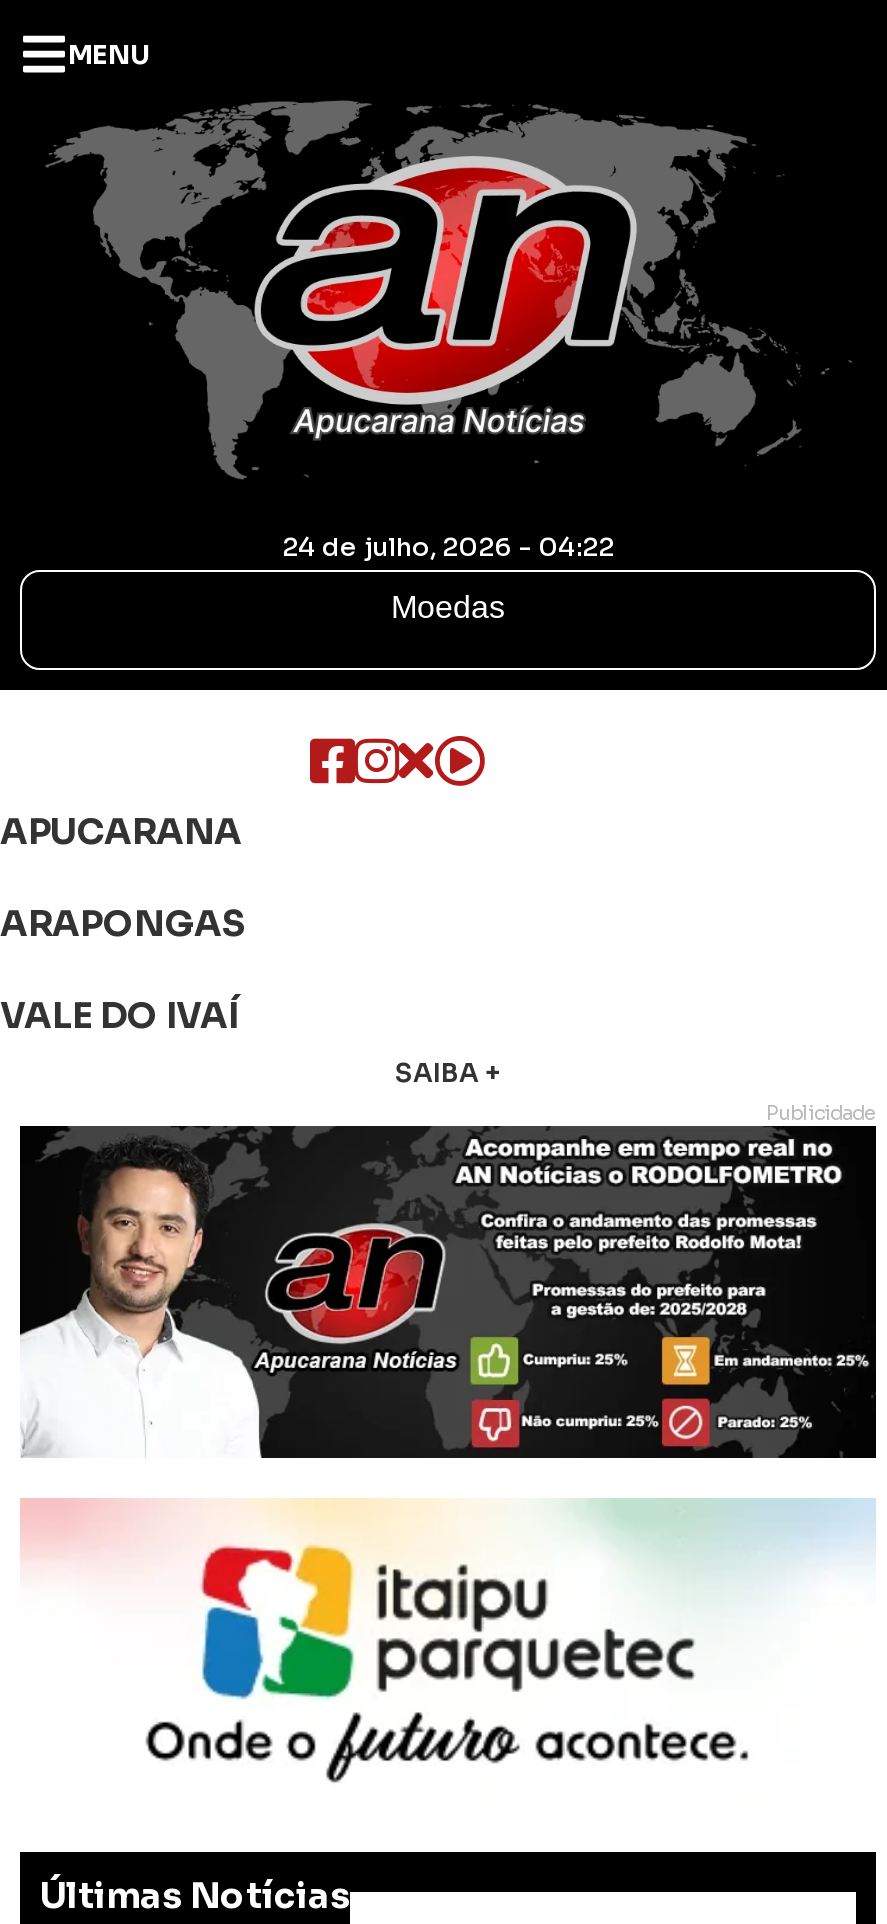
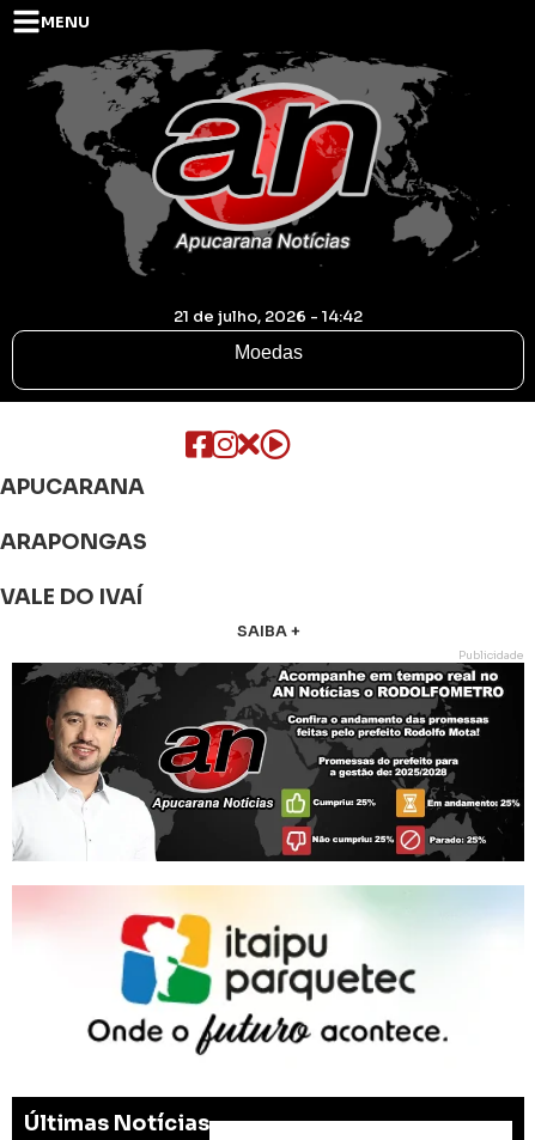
- 24 de julho, 2026 - 04:22
+ 21 de julho, 2026 - 14:42
